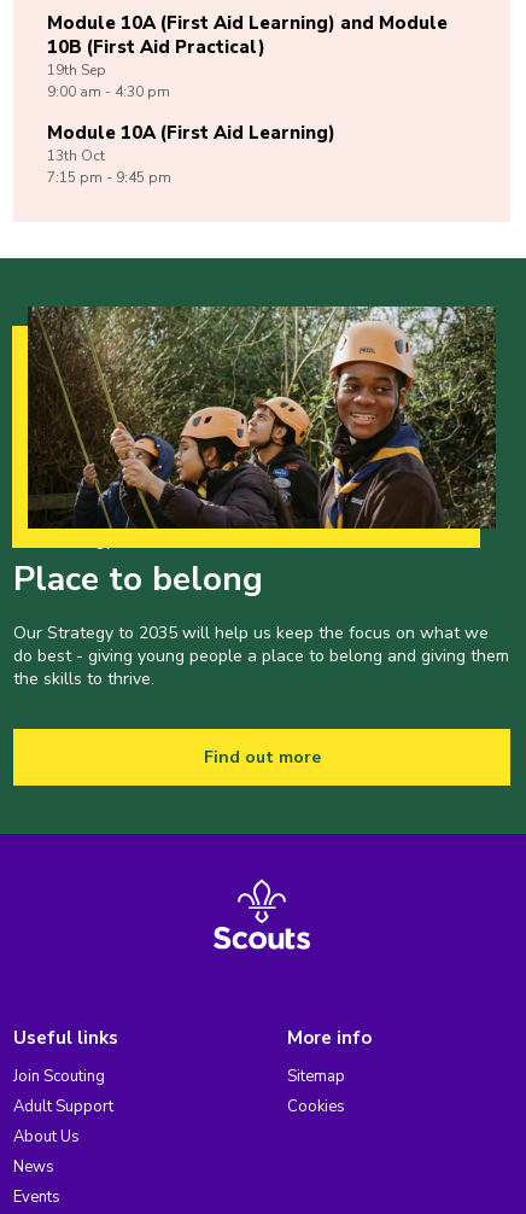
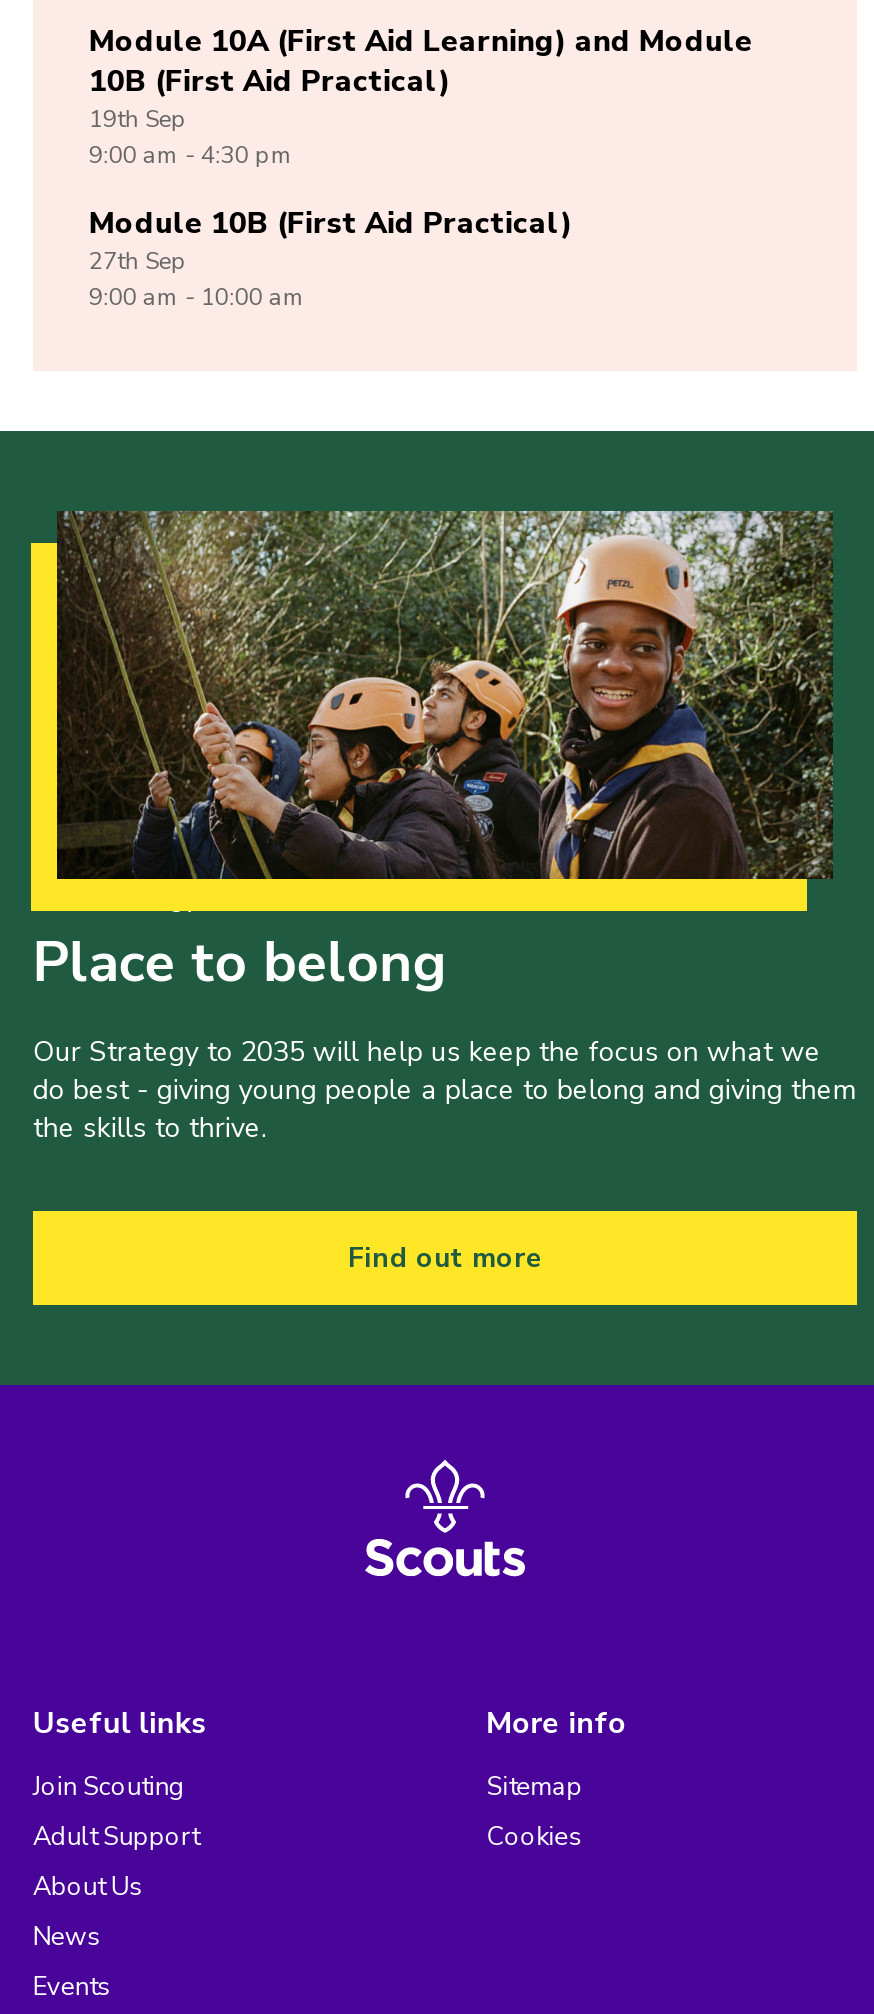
- Module 10A (First Aid Learning)
- 13th Oct
- 7:15 pm - 9:45 pm
+ Module 10B (First Aid Practical)
+ 27th Sep
+ 9:00 am - 10:00 am
